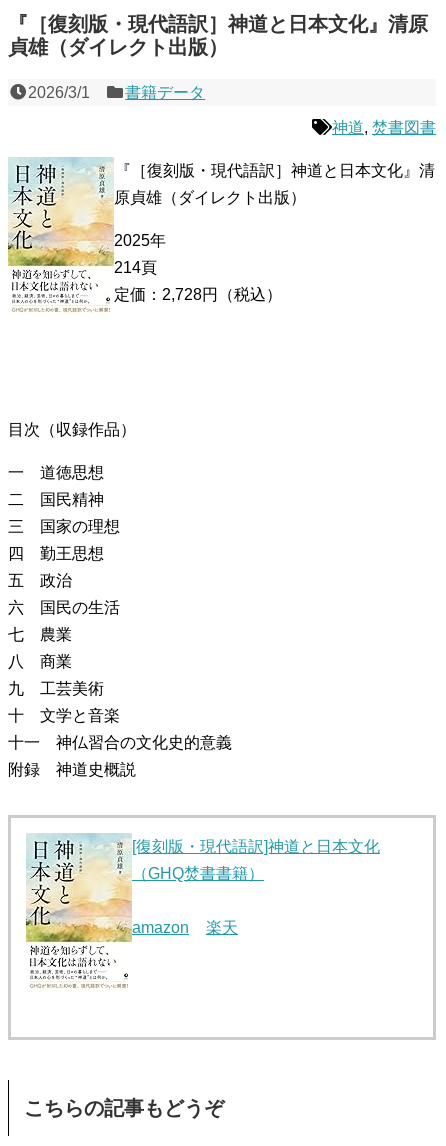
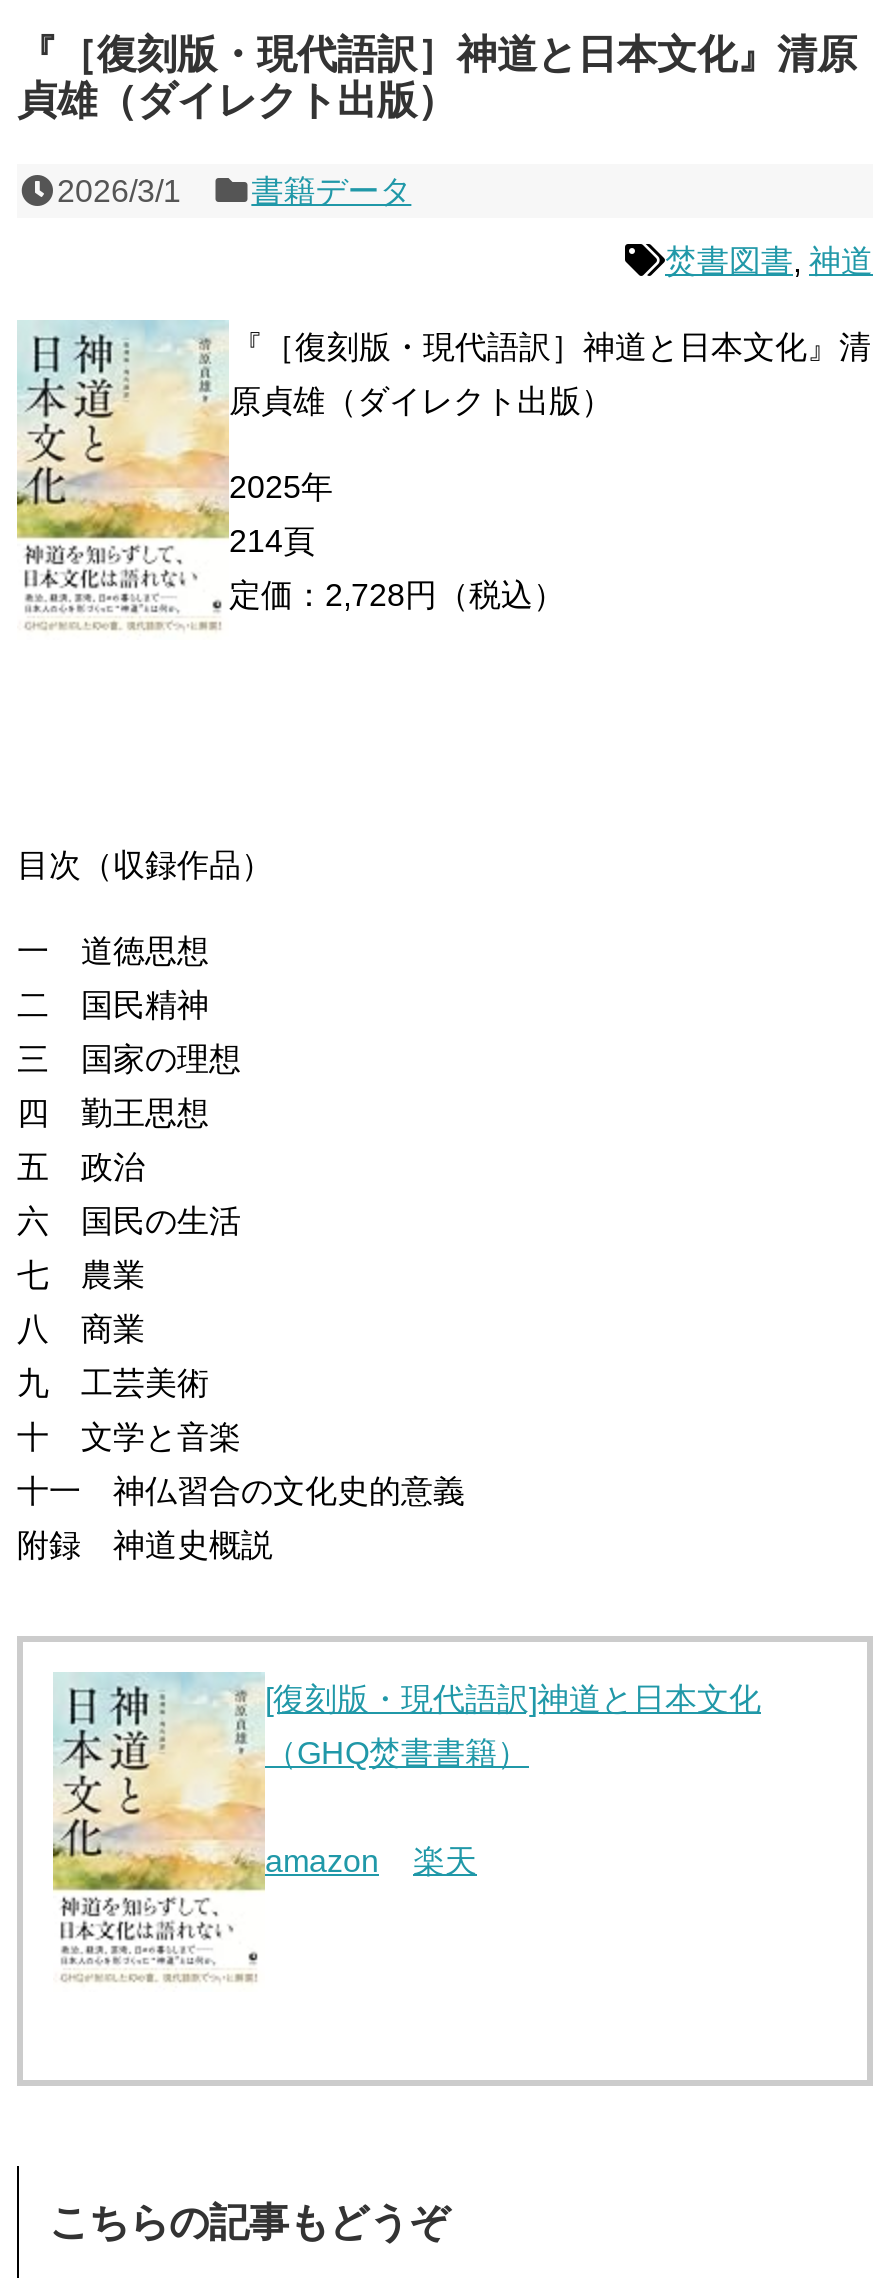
- 神道,焚書図書
+ 焚書図書,神道
